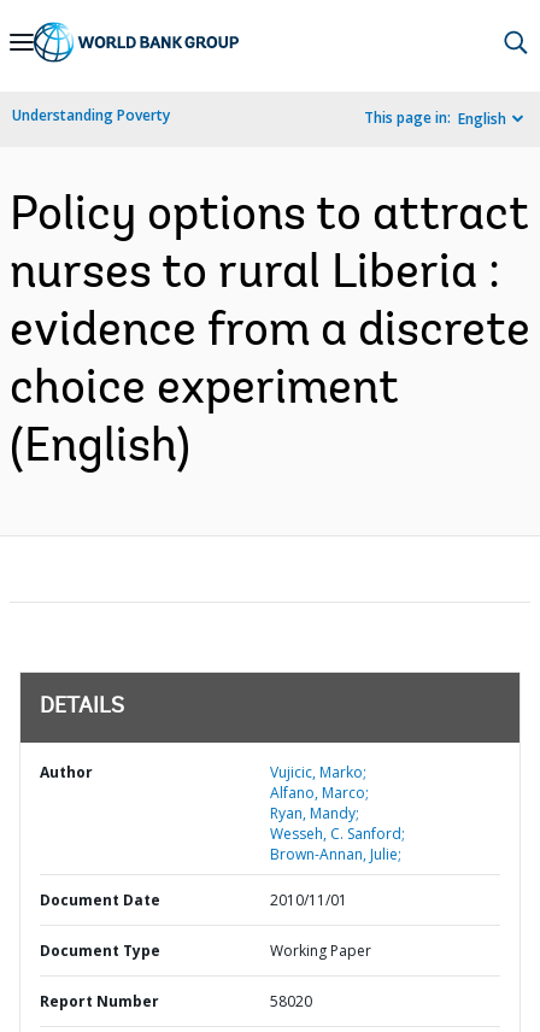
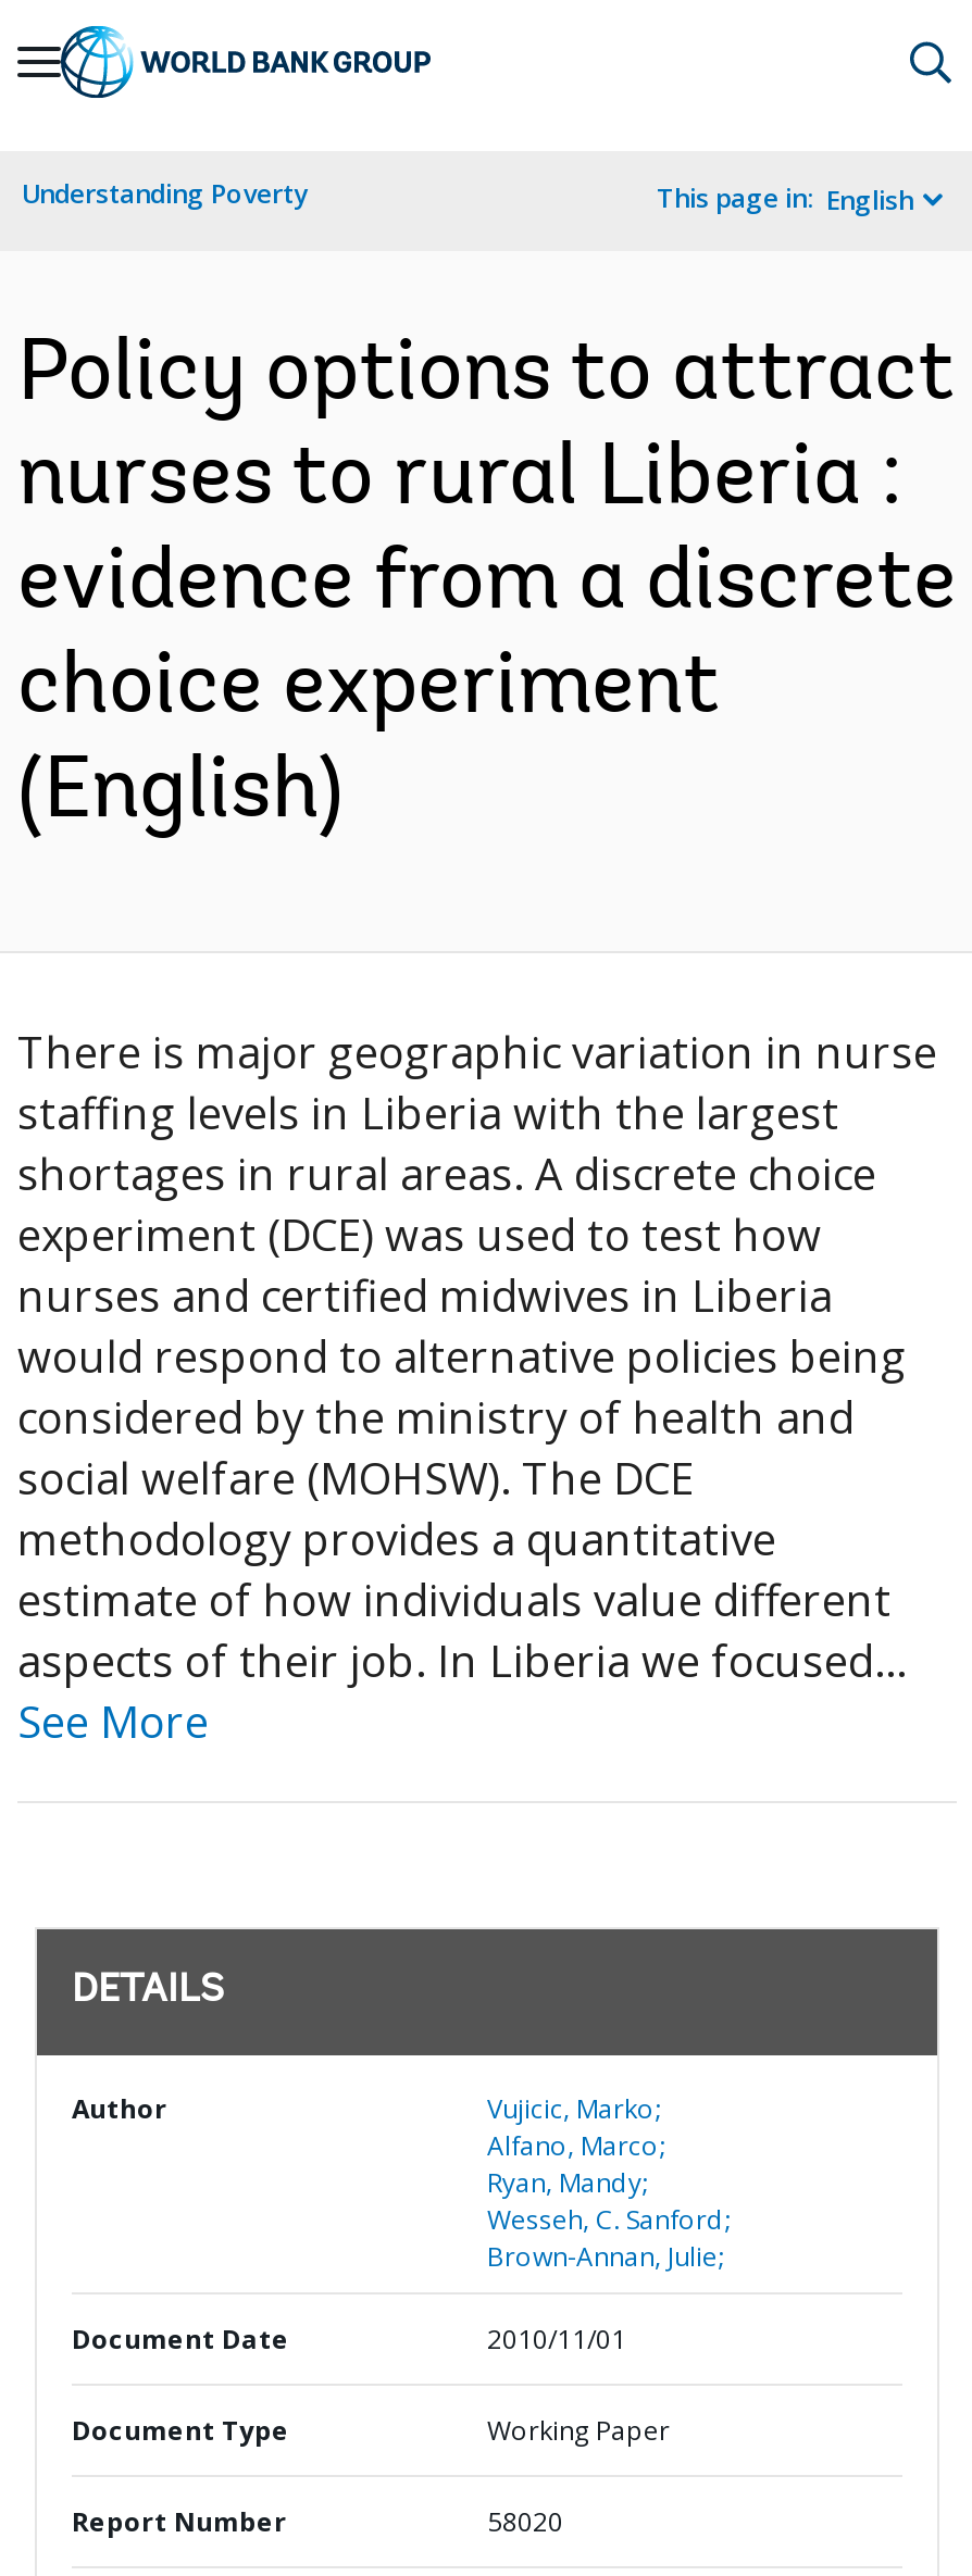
+ There is major geographic variation in nurse
+ staffing levels in Liberia with the largest
+ shortages in rural areas. A discrete choice
+ experiment (DCE) was used to test how
+ nurses and certified midwives in Liberia
+ would respond to alternative policies being
+ considered by the ministry of health and
+ social welfare (MOHSW). The DCE
+ methodology provides a quantitative
+ estimate of how individuals value different
+ aspects of their job. In Liberia we focused...
+ See More
